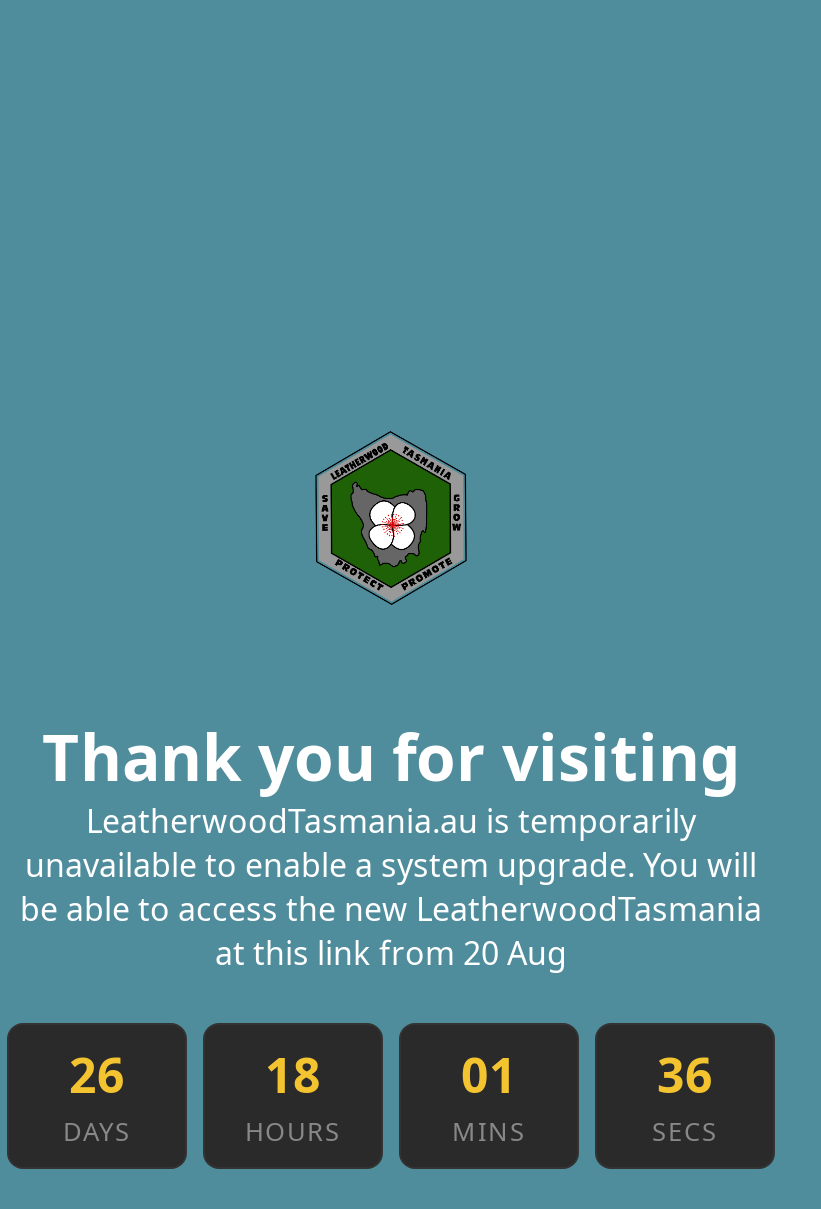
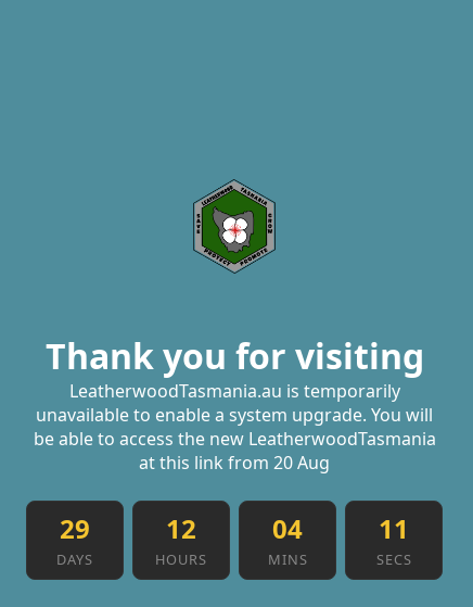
- 26
+ 29

- 18
+ 12

- 01
+ 04

- 36
+ 11
